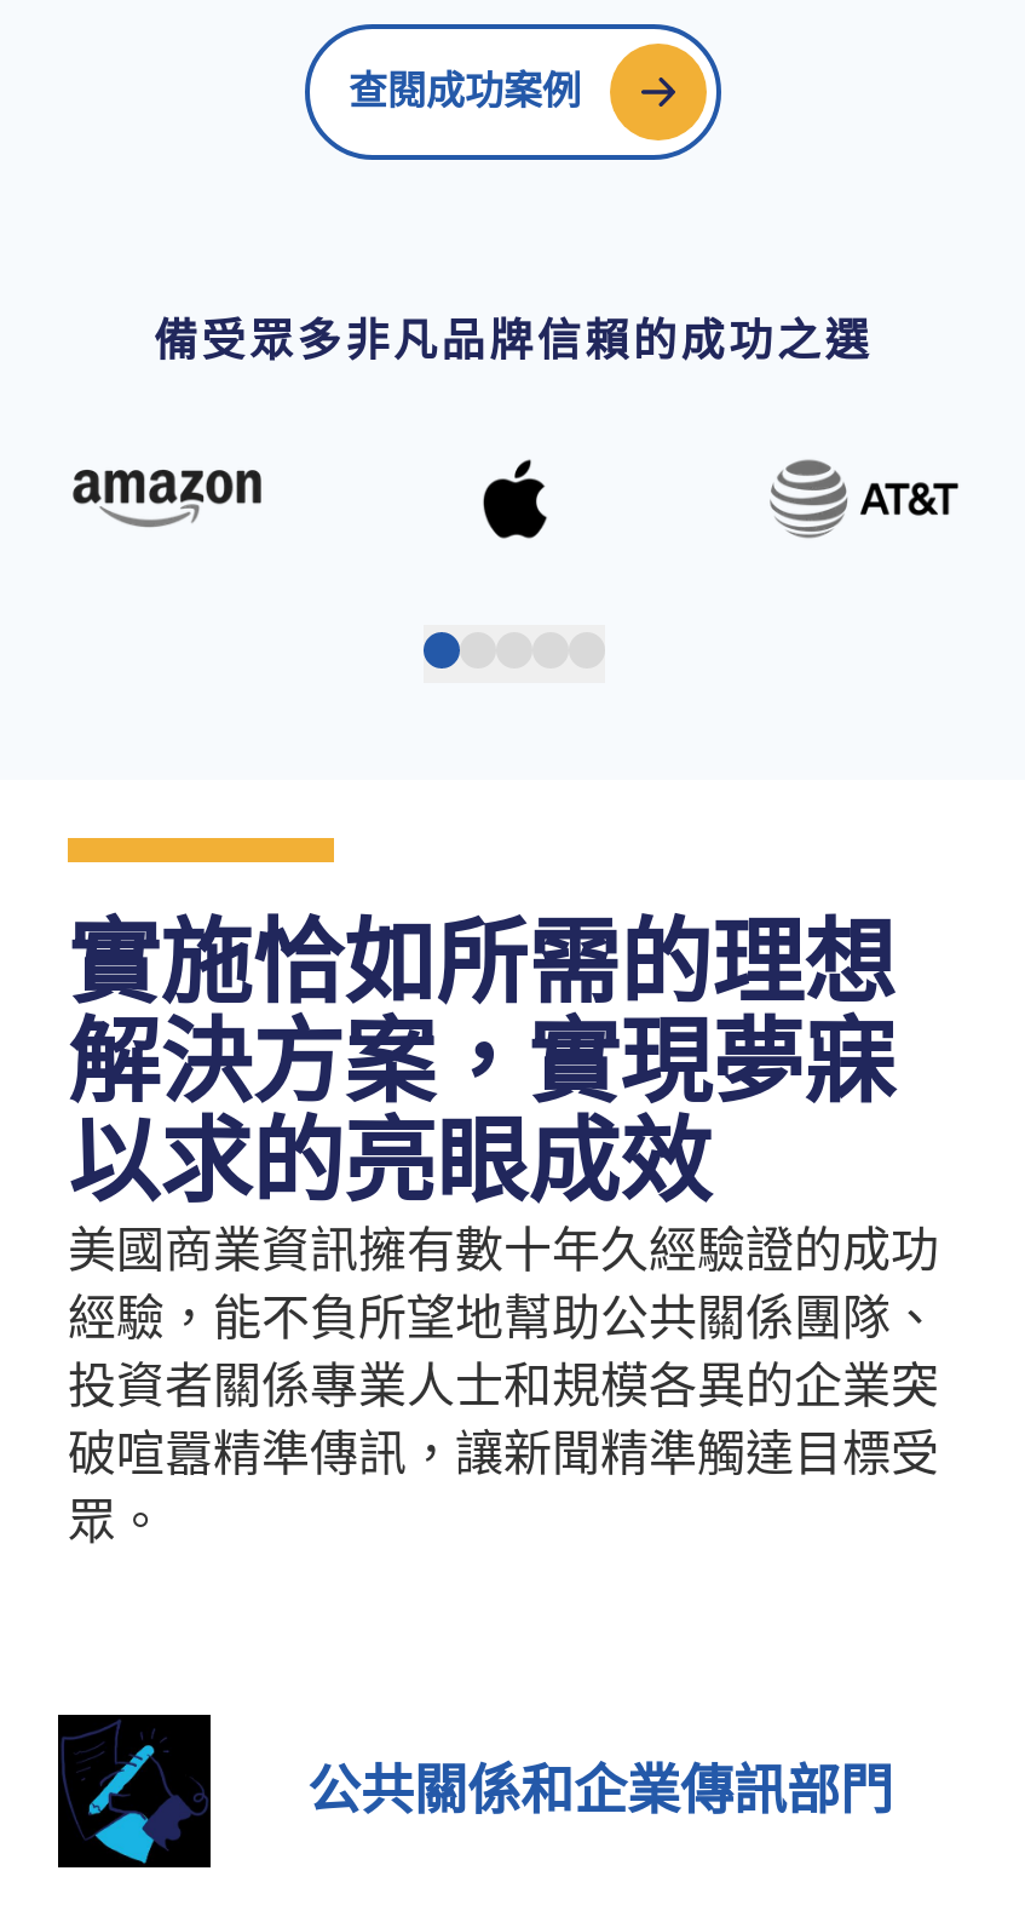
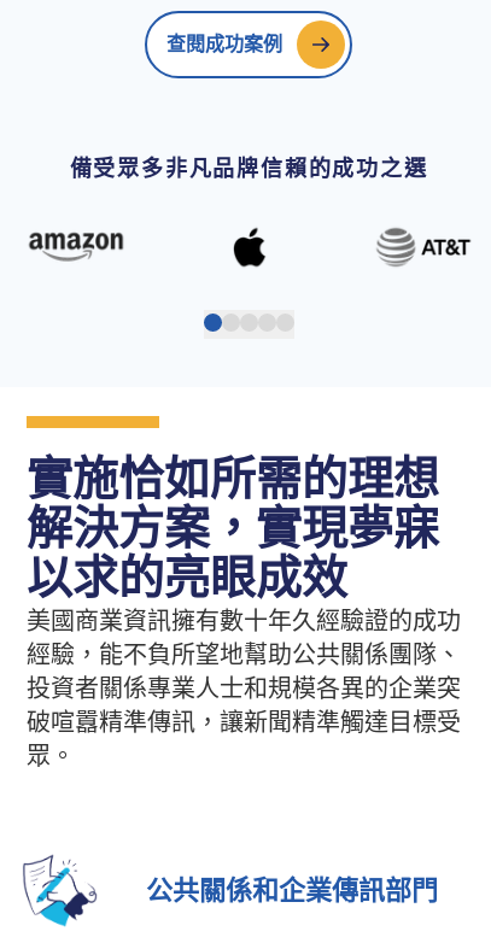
- [image]
+ [image]
